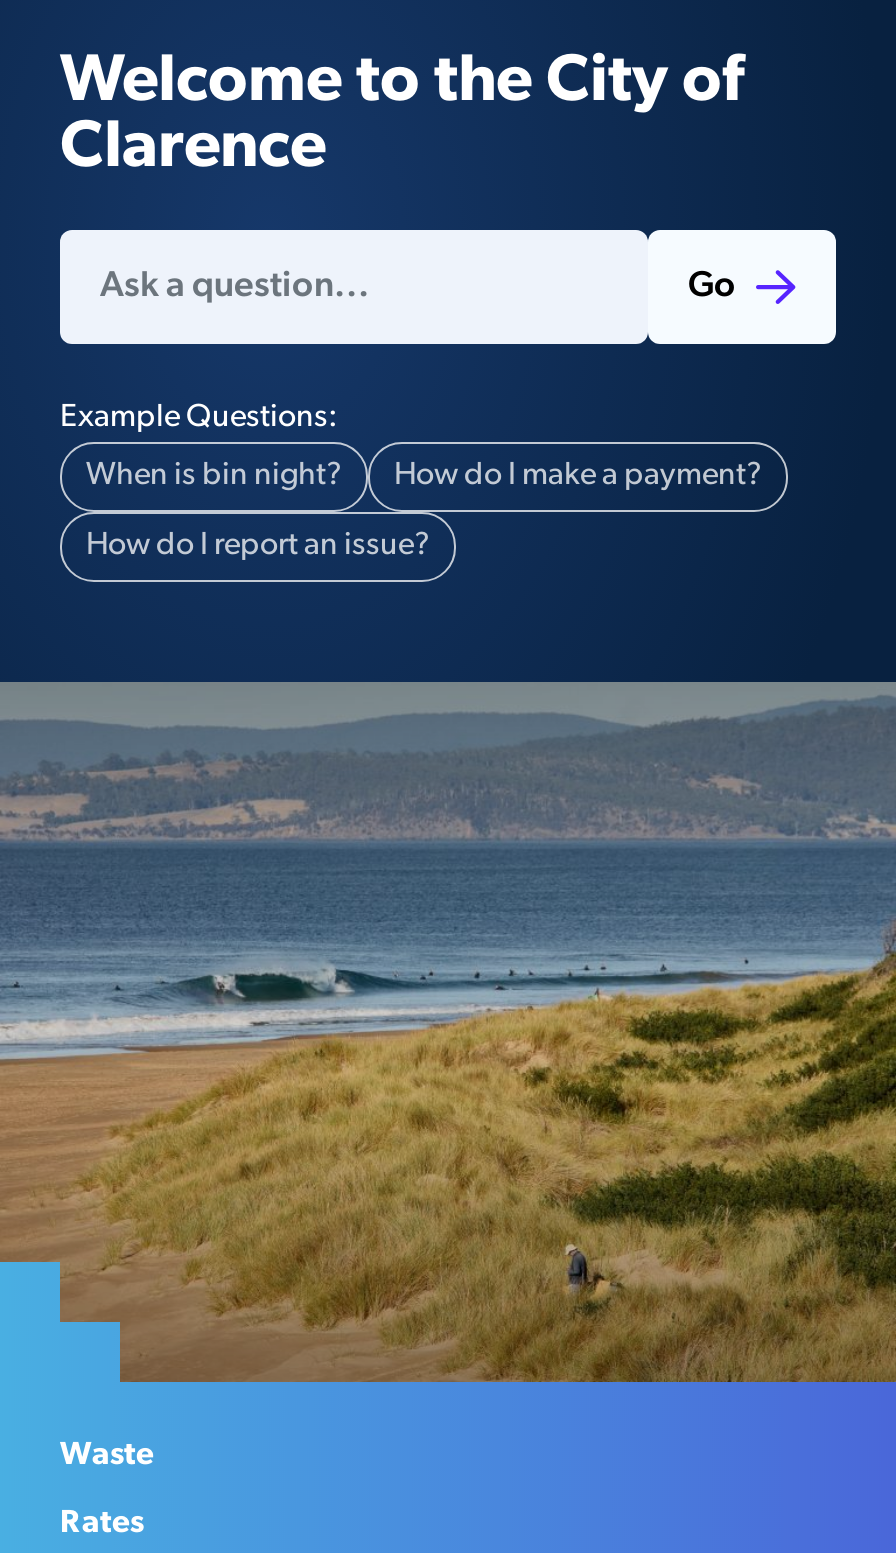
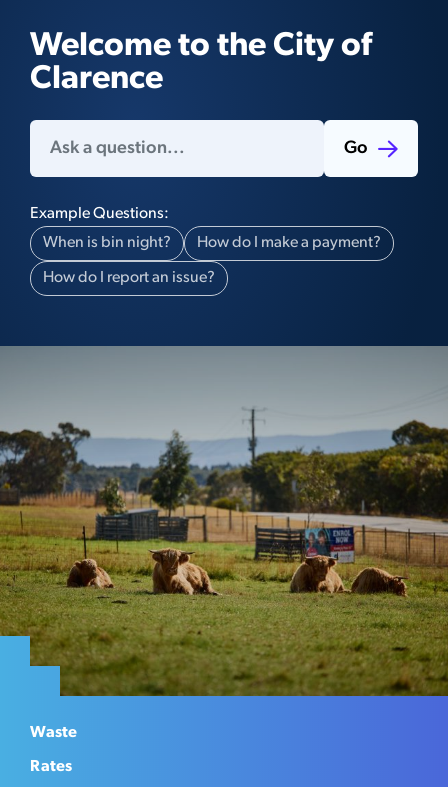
- [image]
+ [image]
